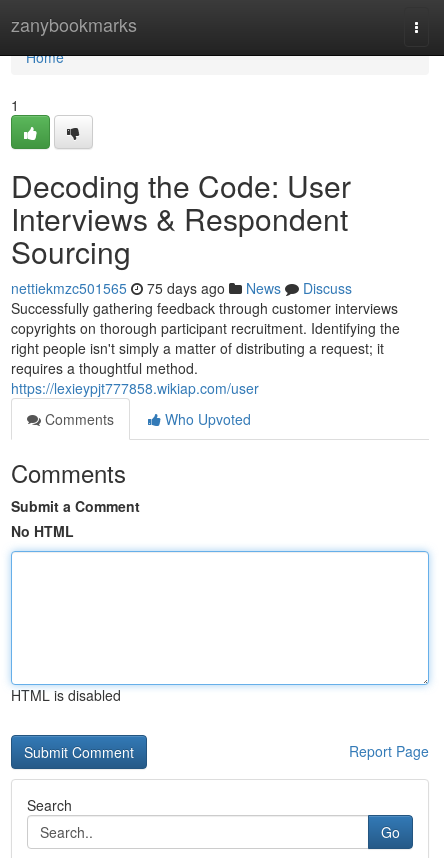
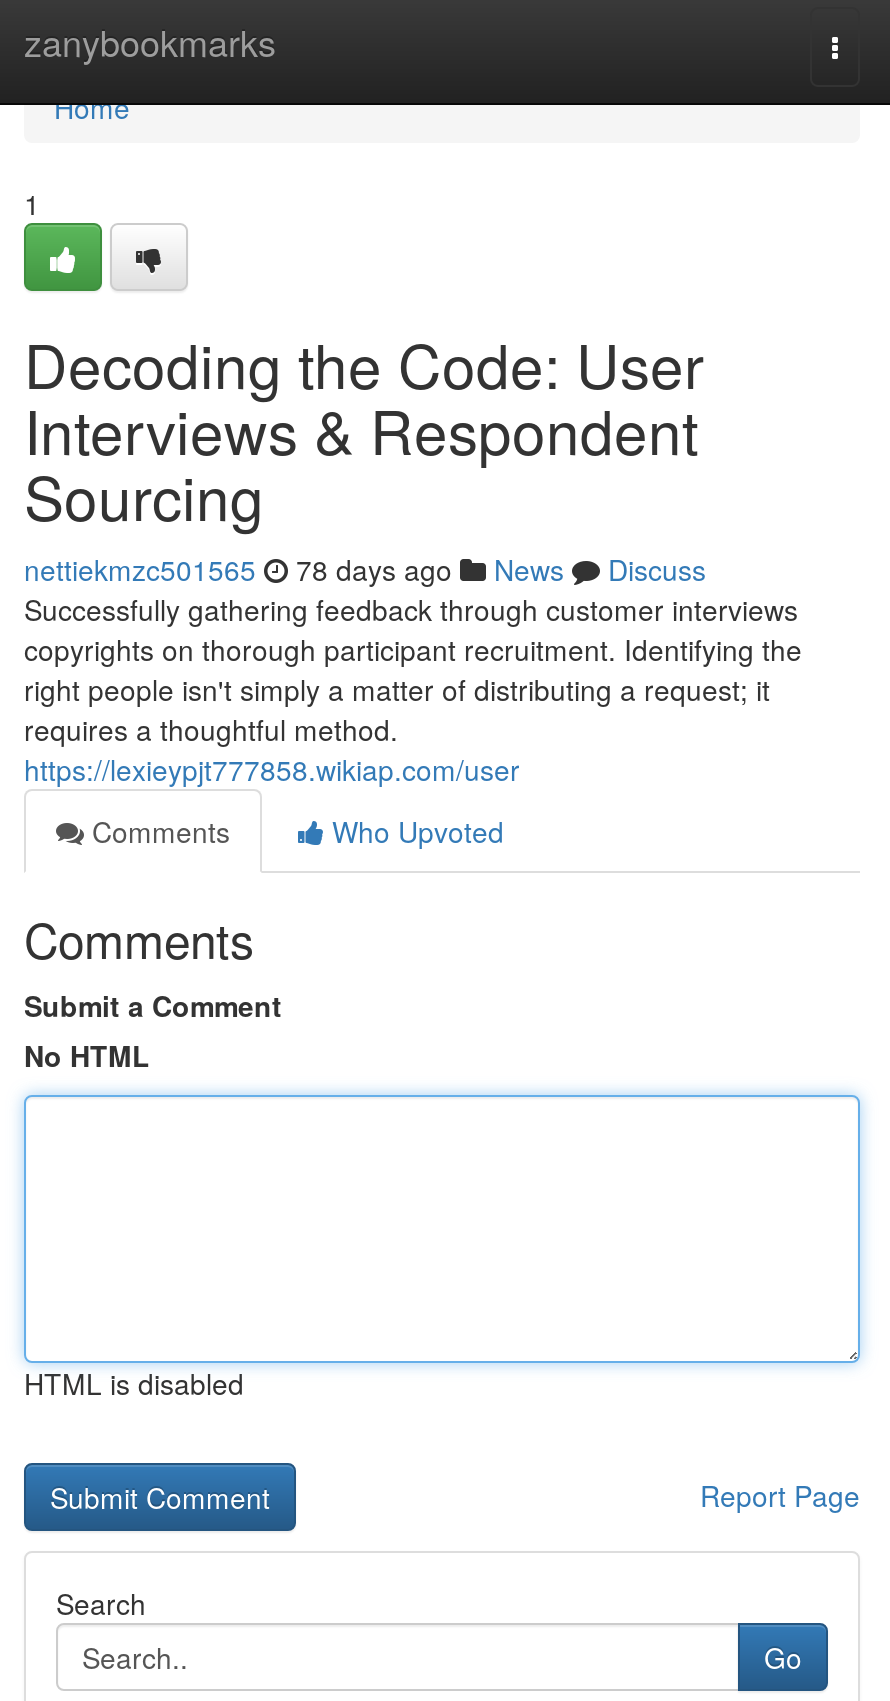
- nettiekmzc501565 75 days ago News Discuss
+ nettiekmzc501565 78 days ago News Discuss
